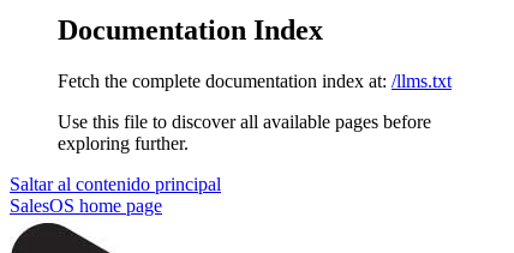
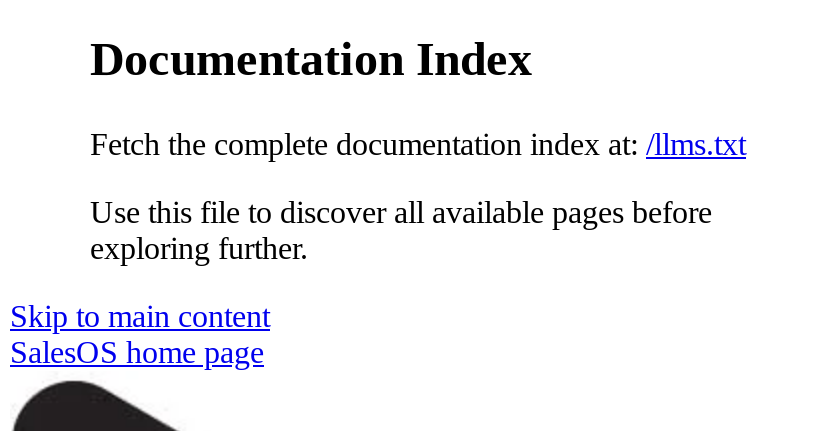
- Saltar al contenido principal
+ Skip to main content
